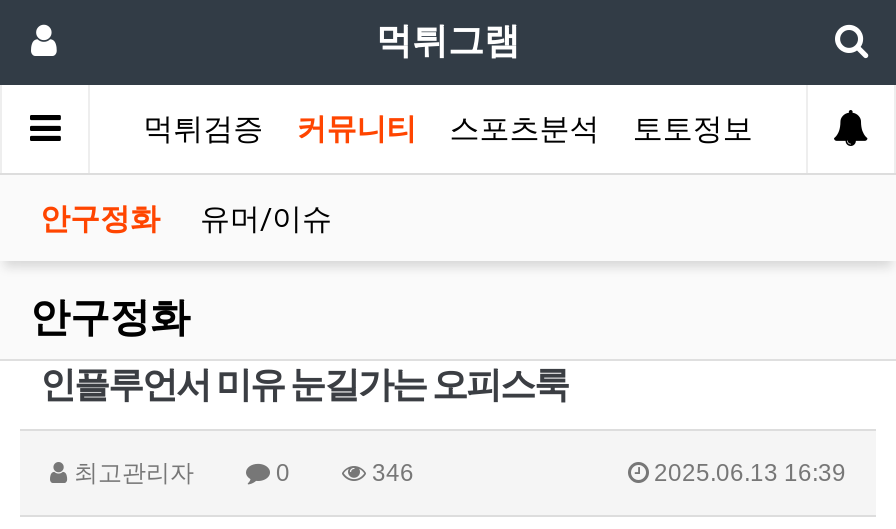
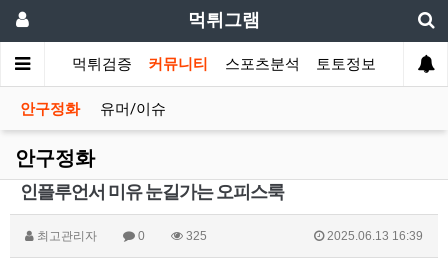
- 346
+ 325
